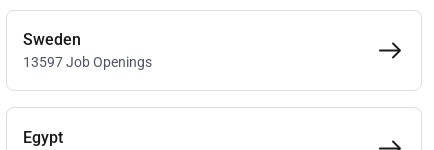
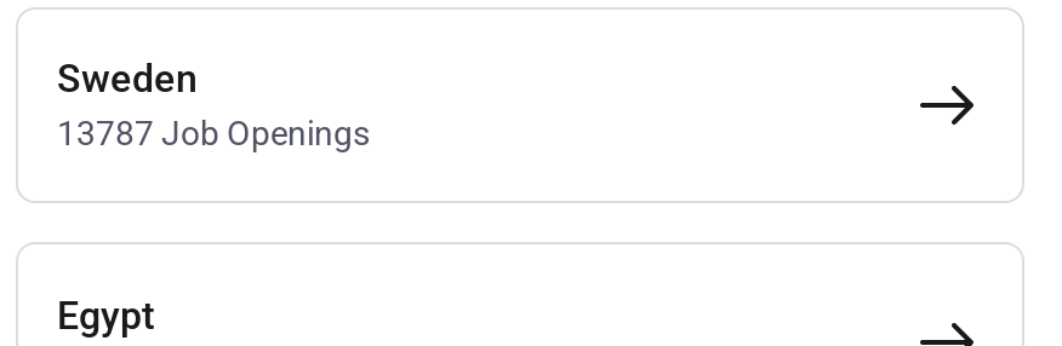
- 13597 Job Openings
+ 13787 Job Openings
